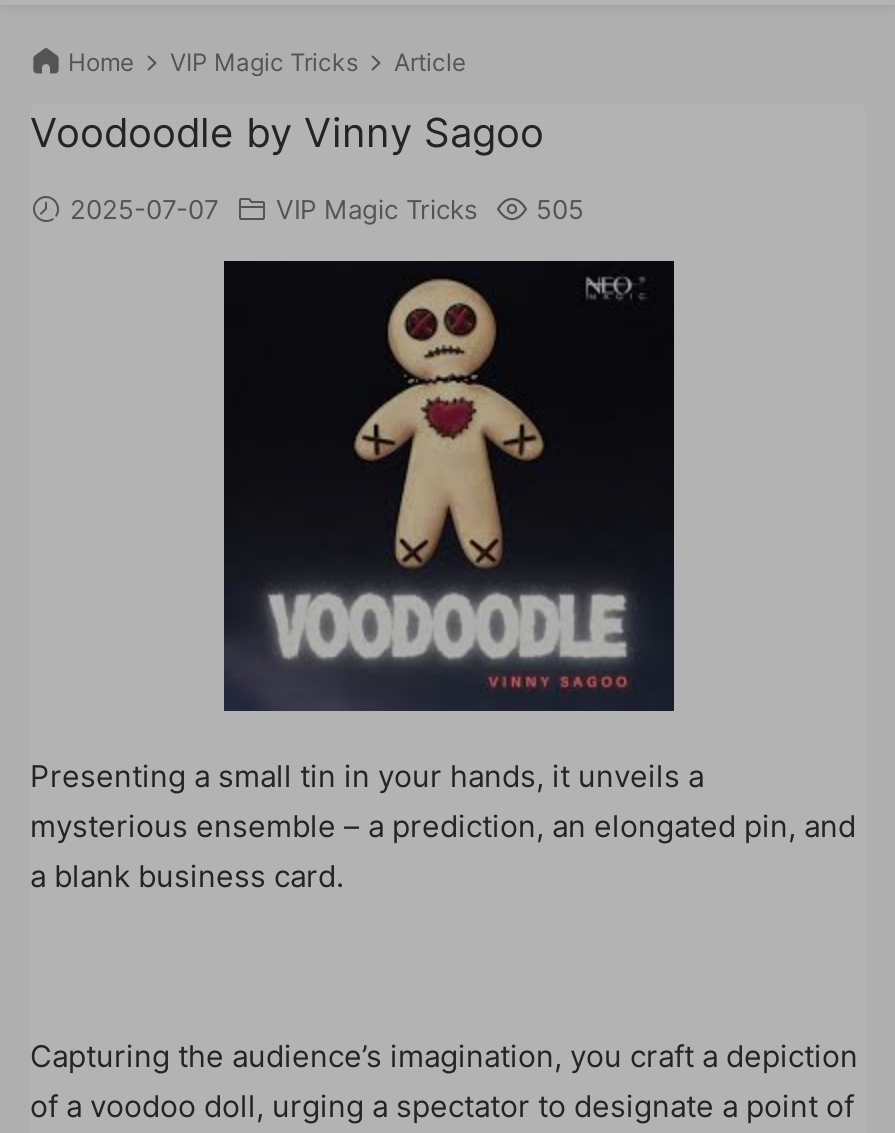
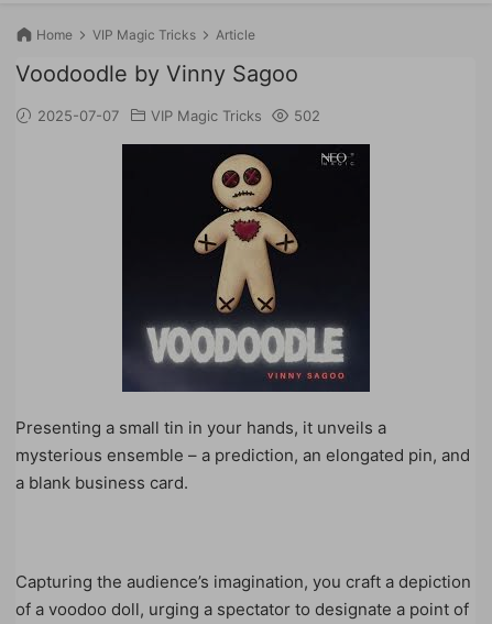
- 2025-07-07 VIP Magic Tricks 505
+ 2025-07-07 VIP Magic Tricks 502
